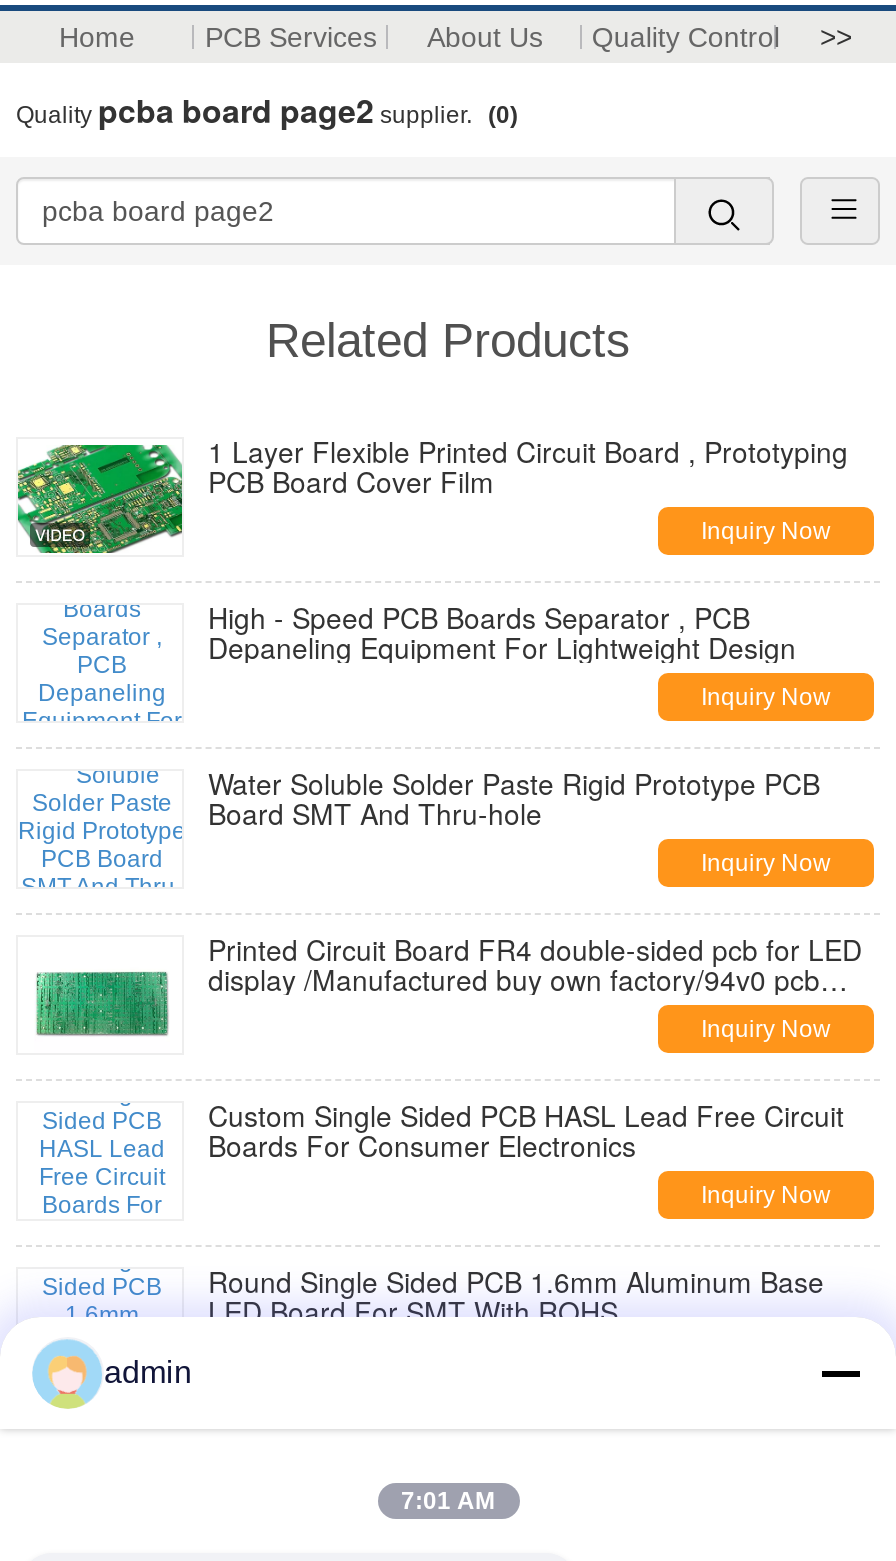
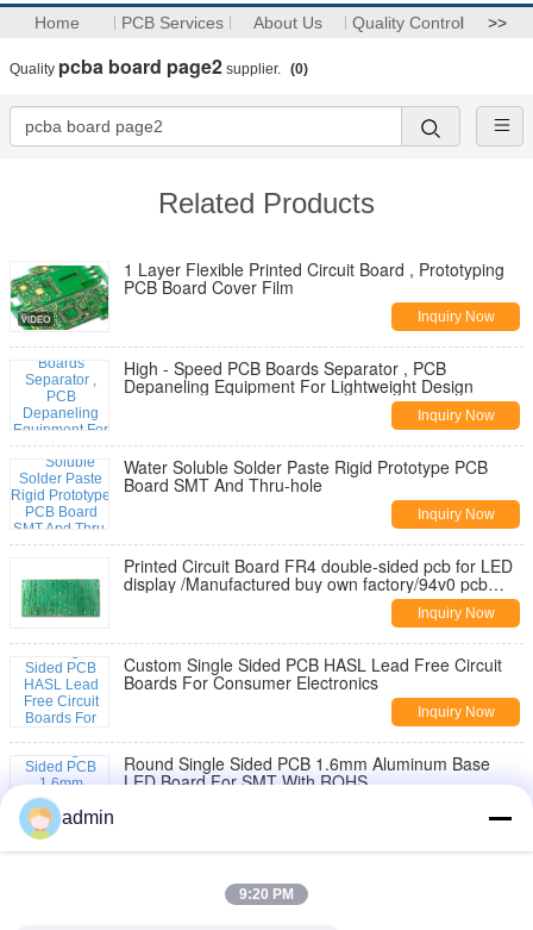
- 7:01 AM
+ 9:20 PM
